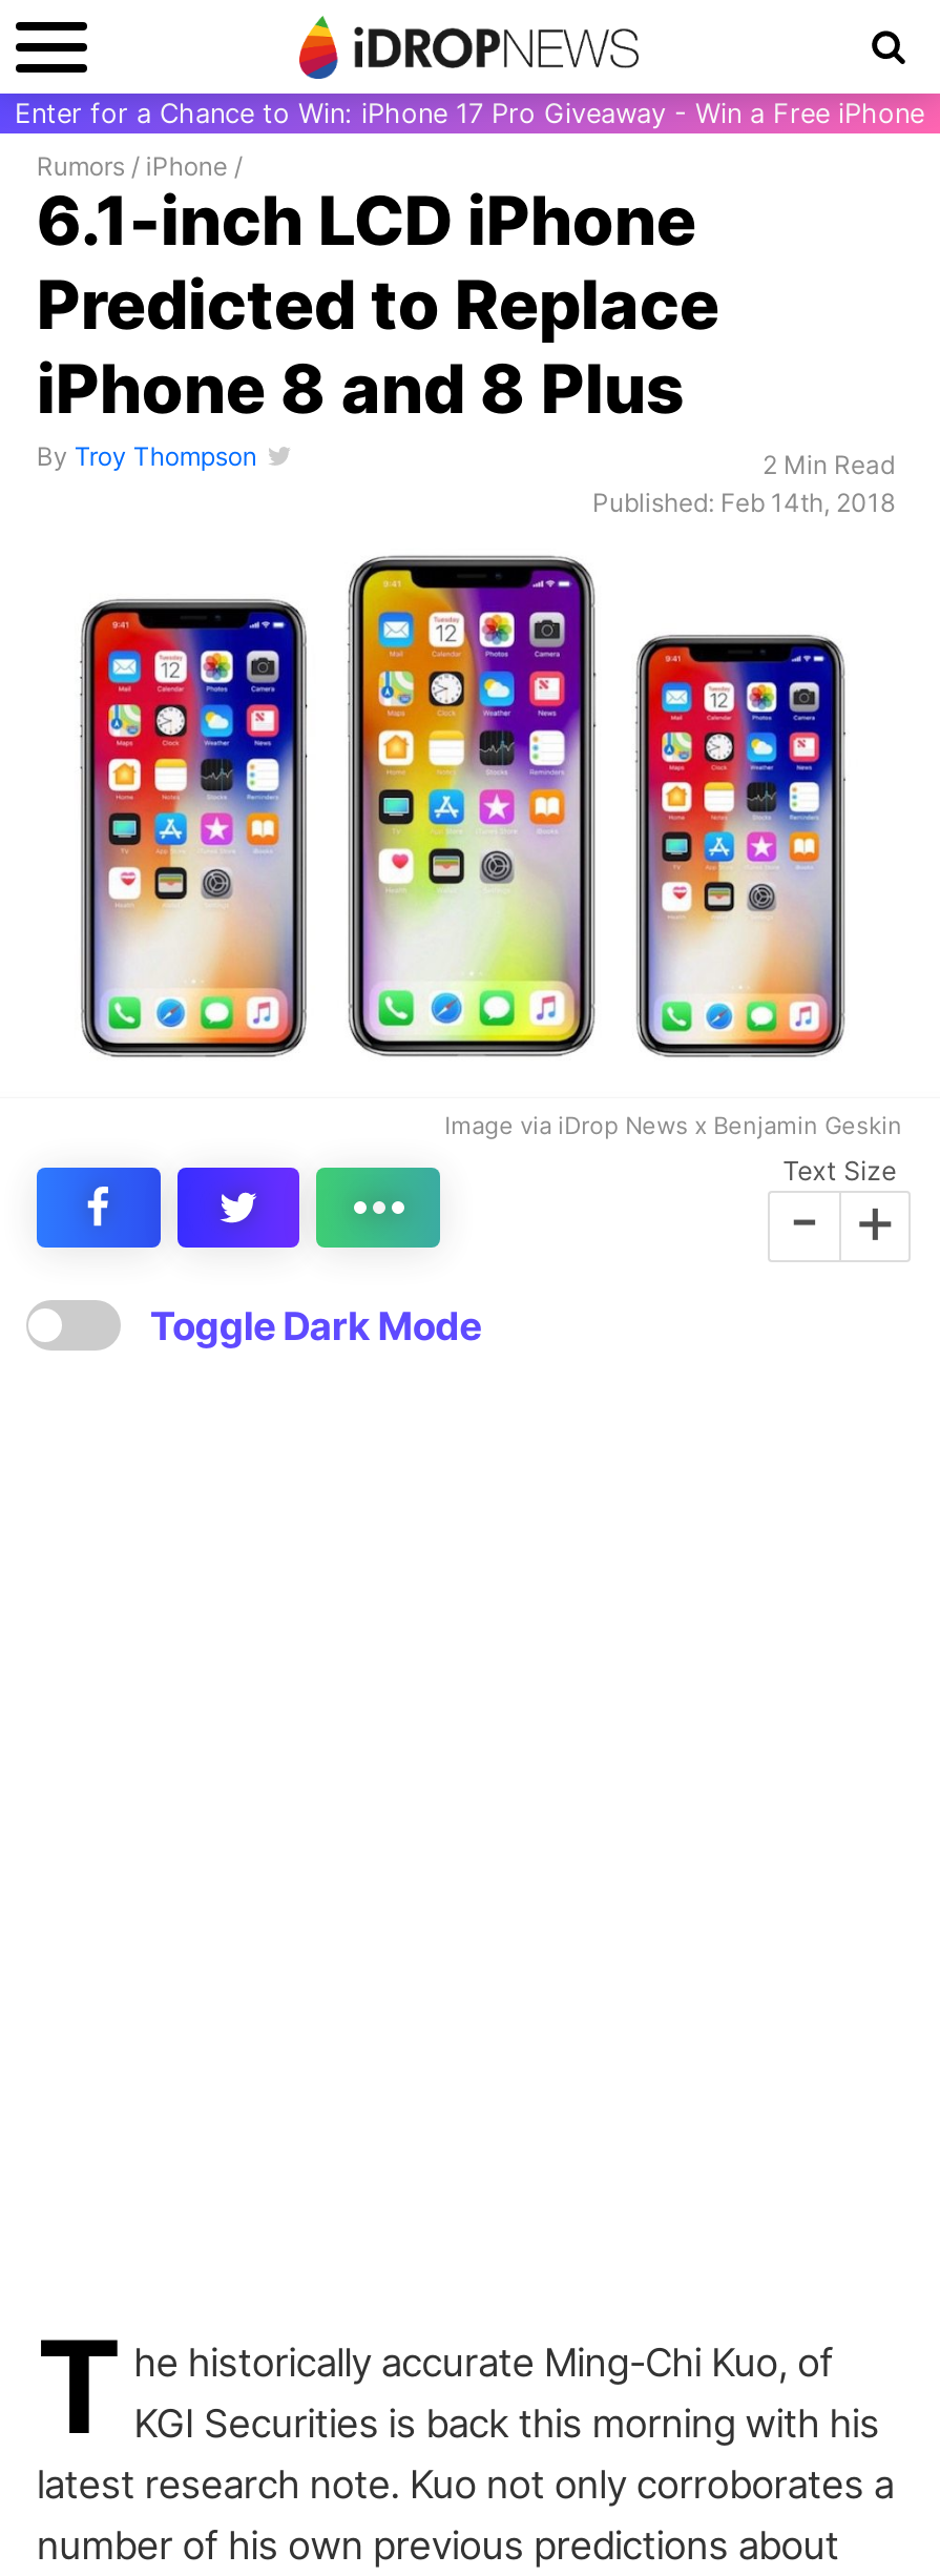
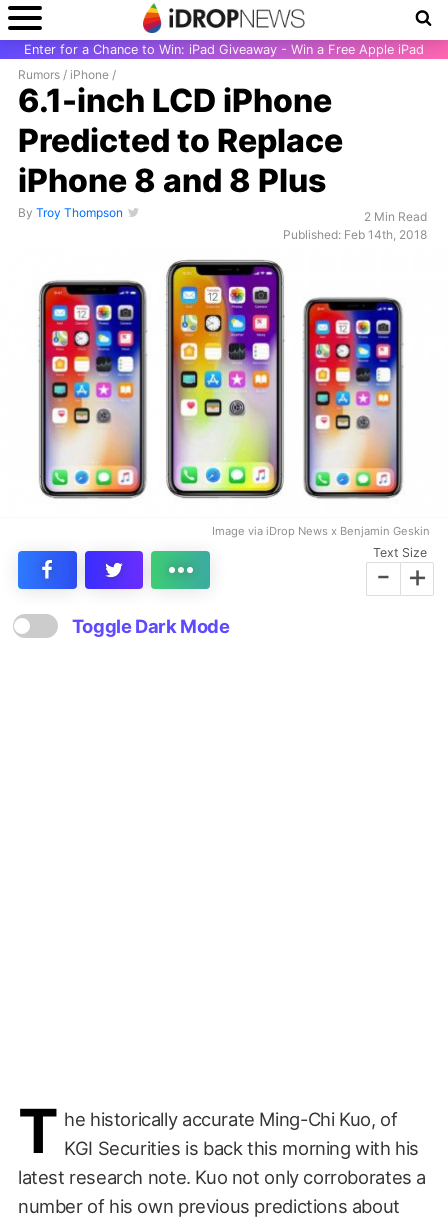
- Enter for a Chance to Win: iPhone 17 Pro Giveaway - Win a Free iPhone
+ Enter for a Chance to Win: iPad Giveaway - Win a Free Apple iPad
